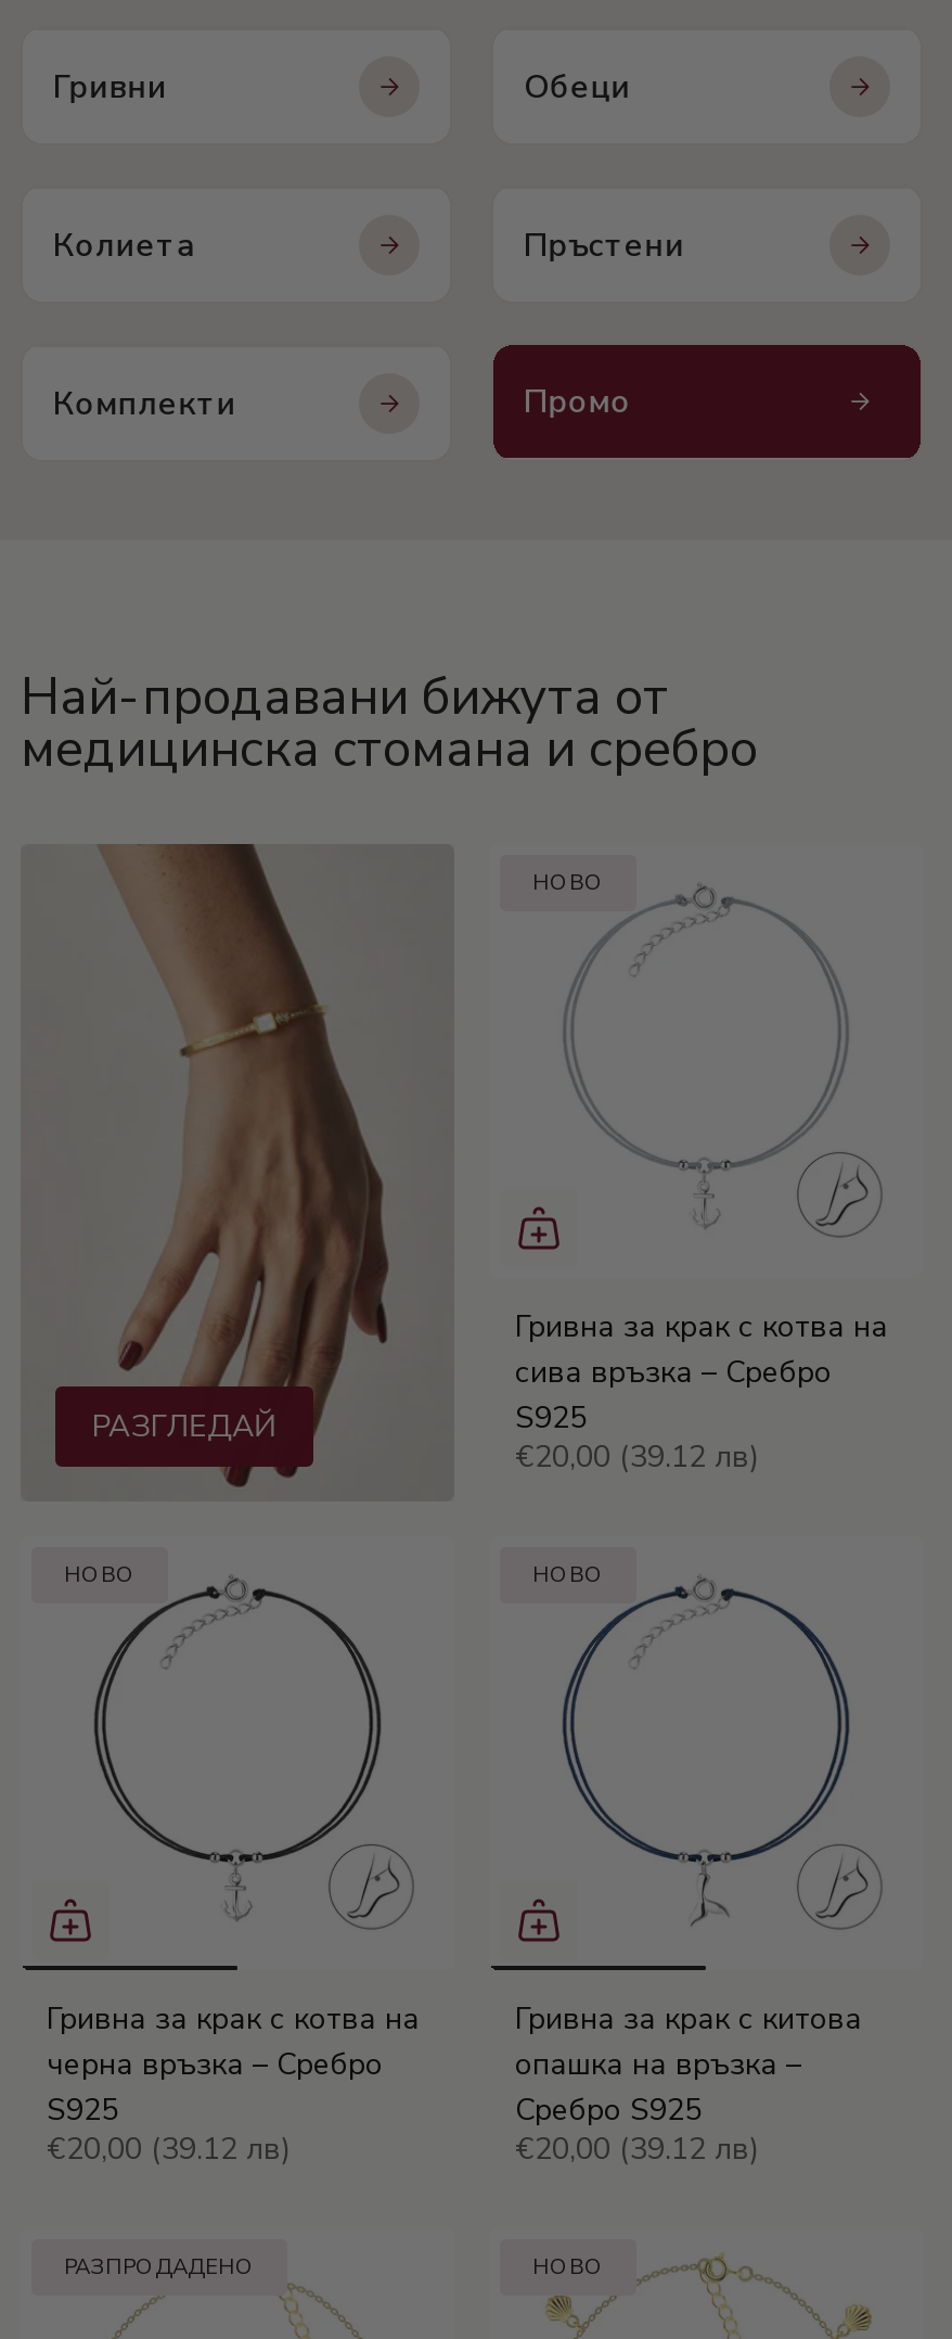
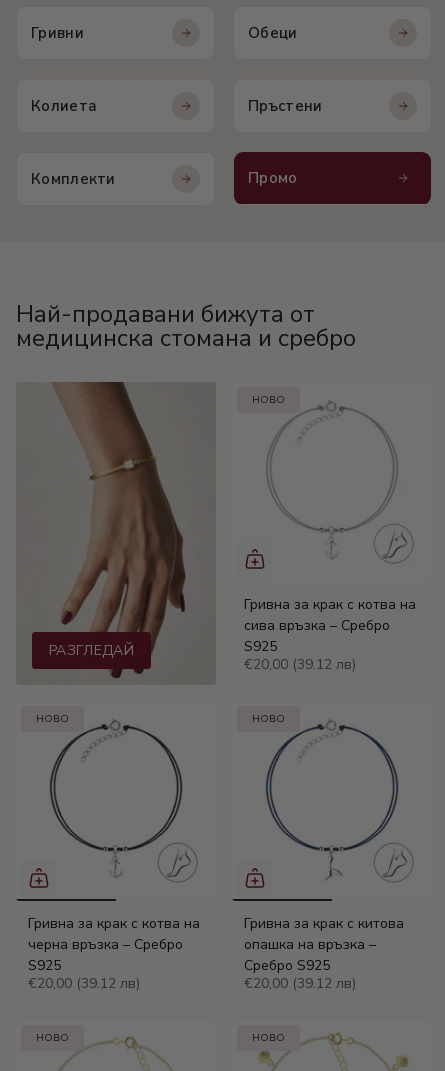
- РАЗПРОДАДЕНО
+ НОВО
